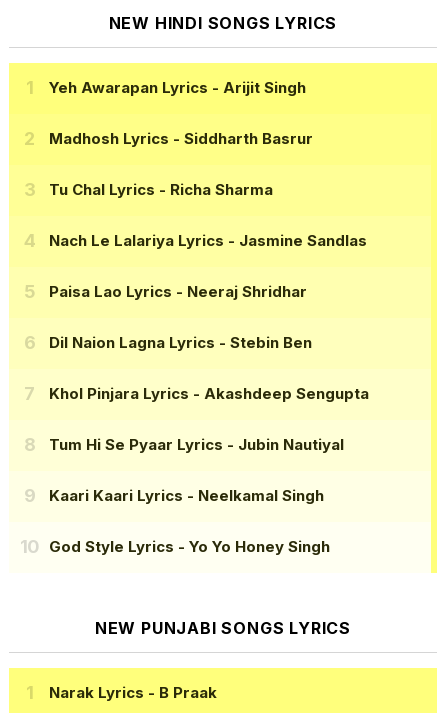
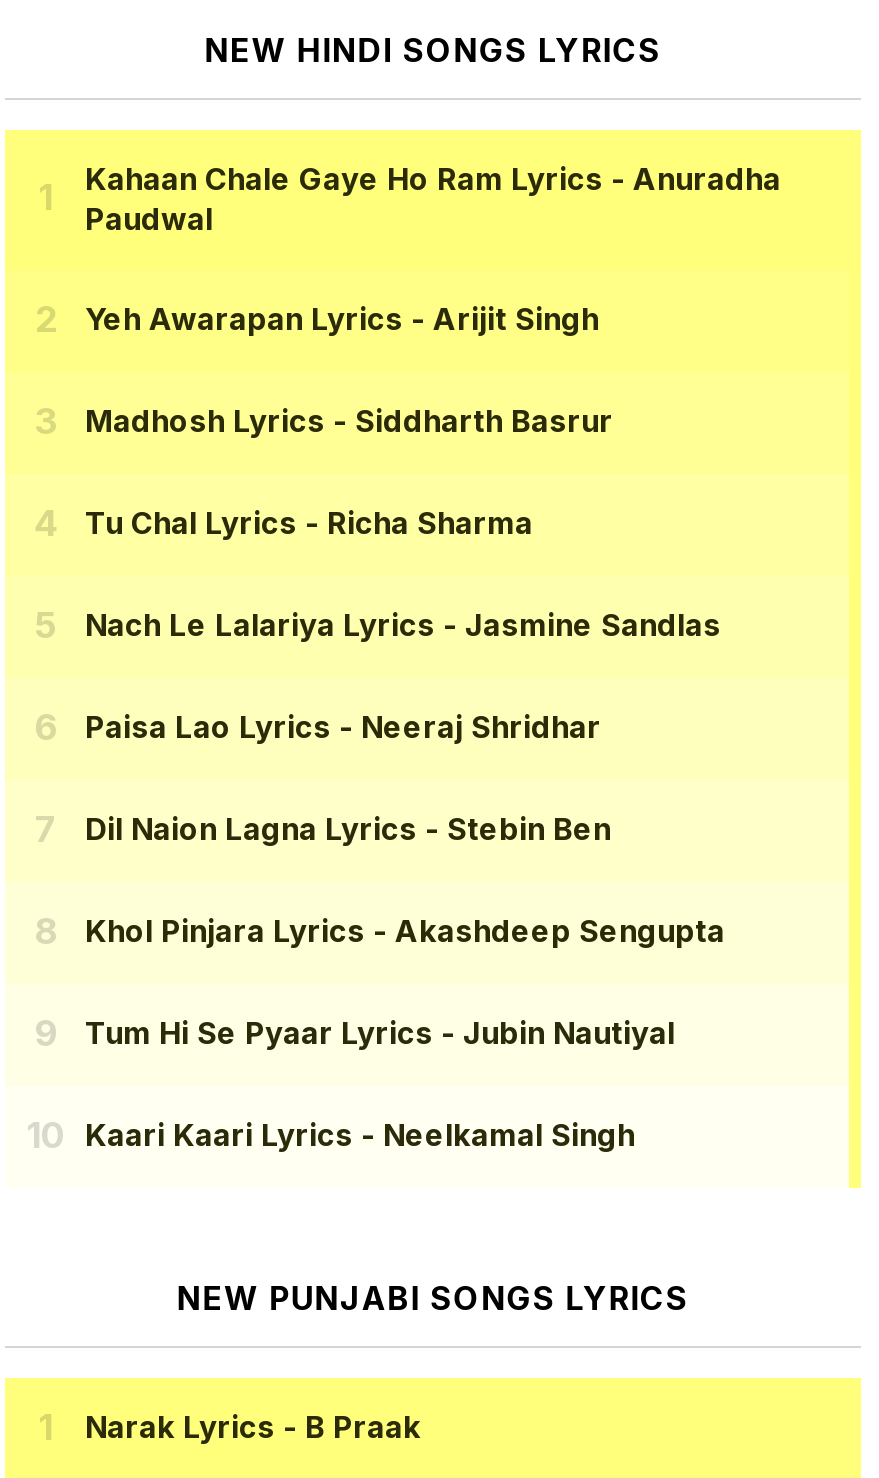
+ Kahaan Chale Gaye Ho Ram Lyrics - Anuradha
+ Paudwal

moved down: Yeh Awarapan Lyrics - Arijit Singh | Madhosh Lyrics - Siddharth Basrur | Tu Chal Lyrics - Richa Sharma | ... | Tum Hi Se Pyaar Lyrics - Jubin Nautiyal | Kaari Kaari Lyrics - Neelkamal Singh

- God Style Lyrics - Yo Yo Honey Singh
